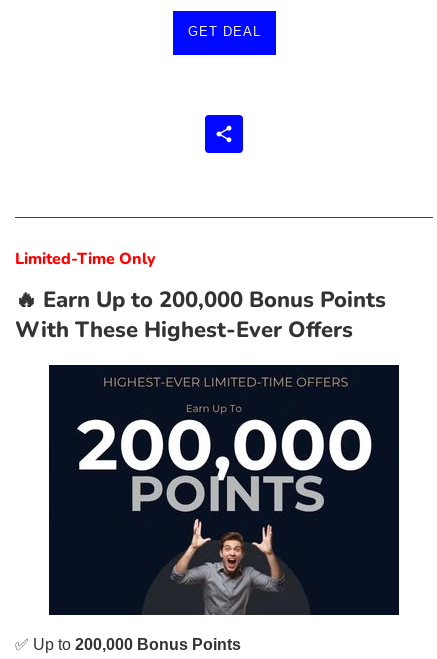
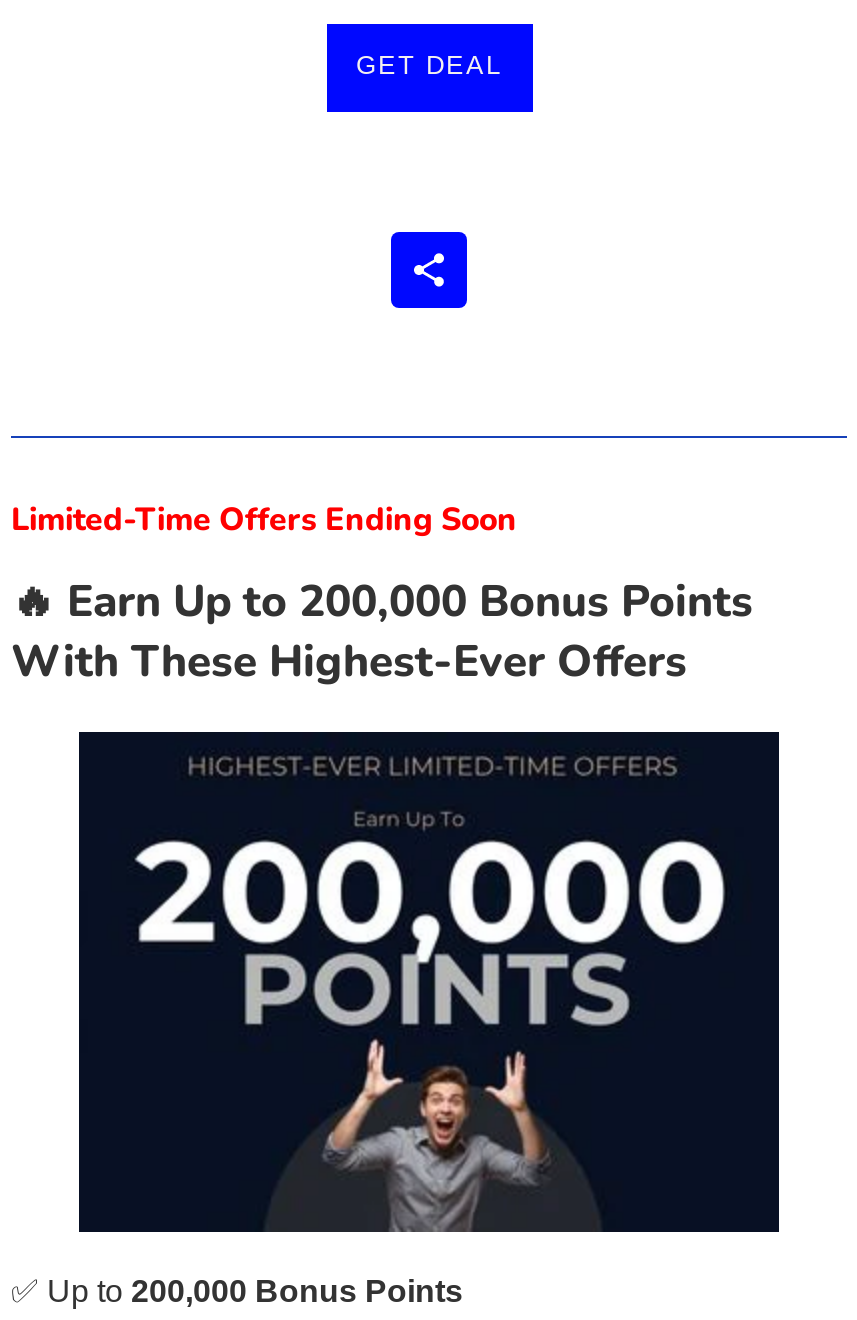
- Limited-Time Only
+ Limited-Time Offers Ending Soon
